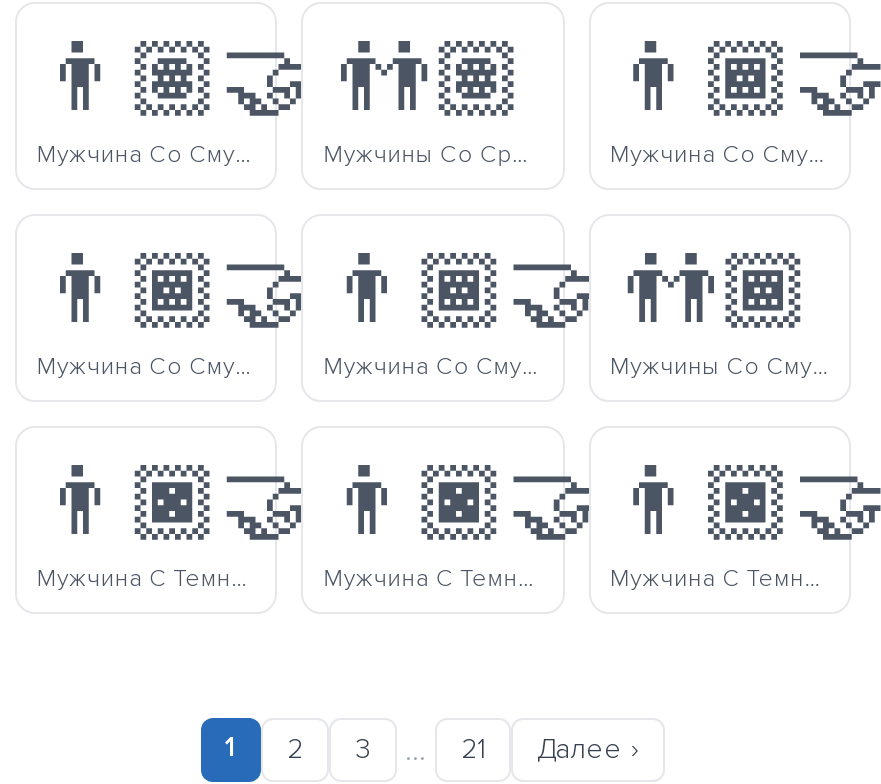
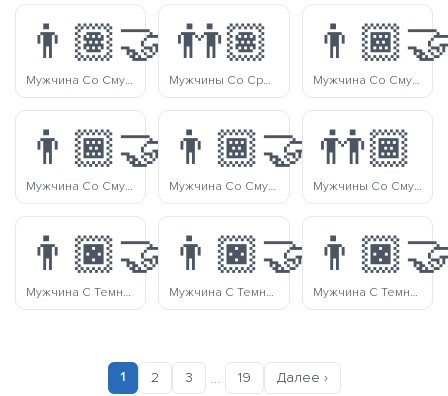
- 21
+ 19
